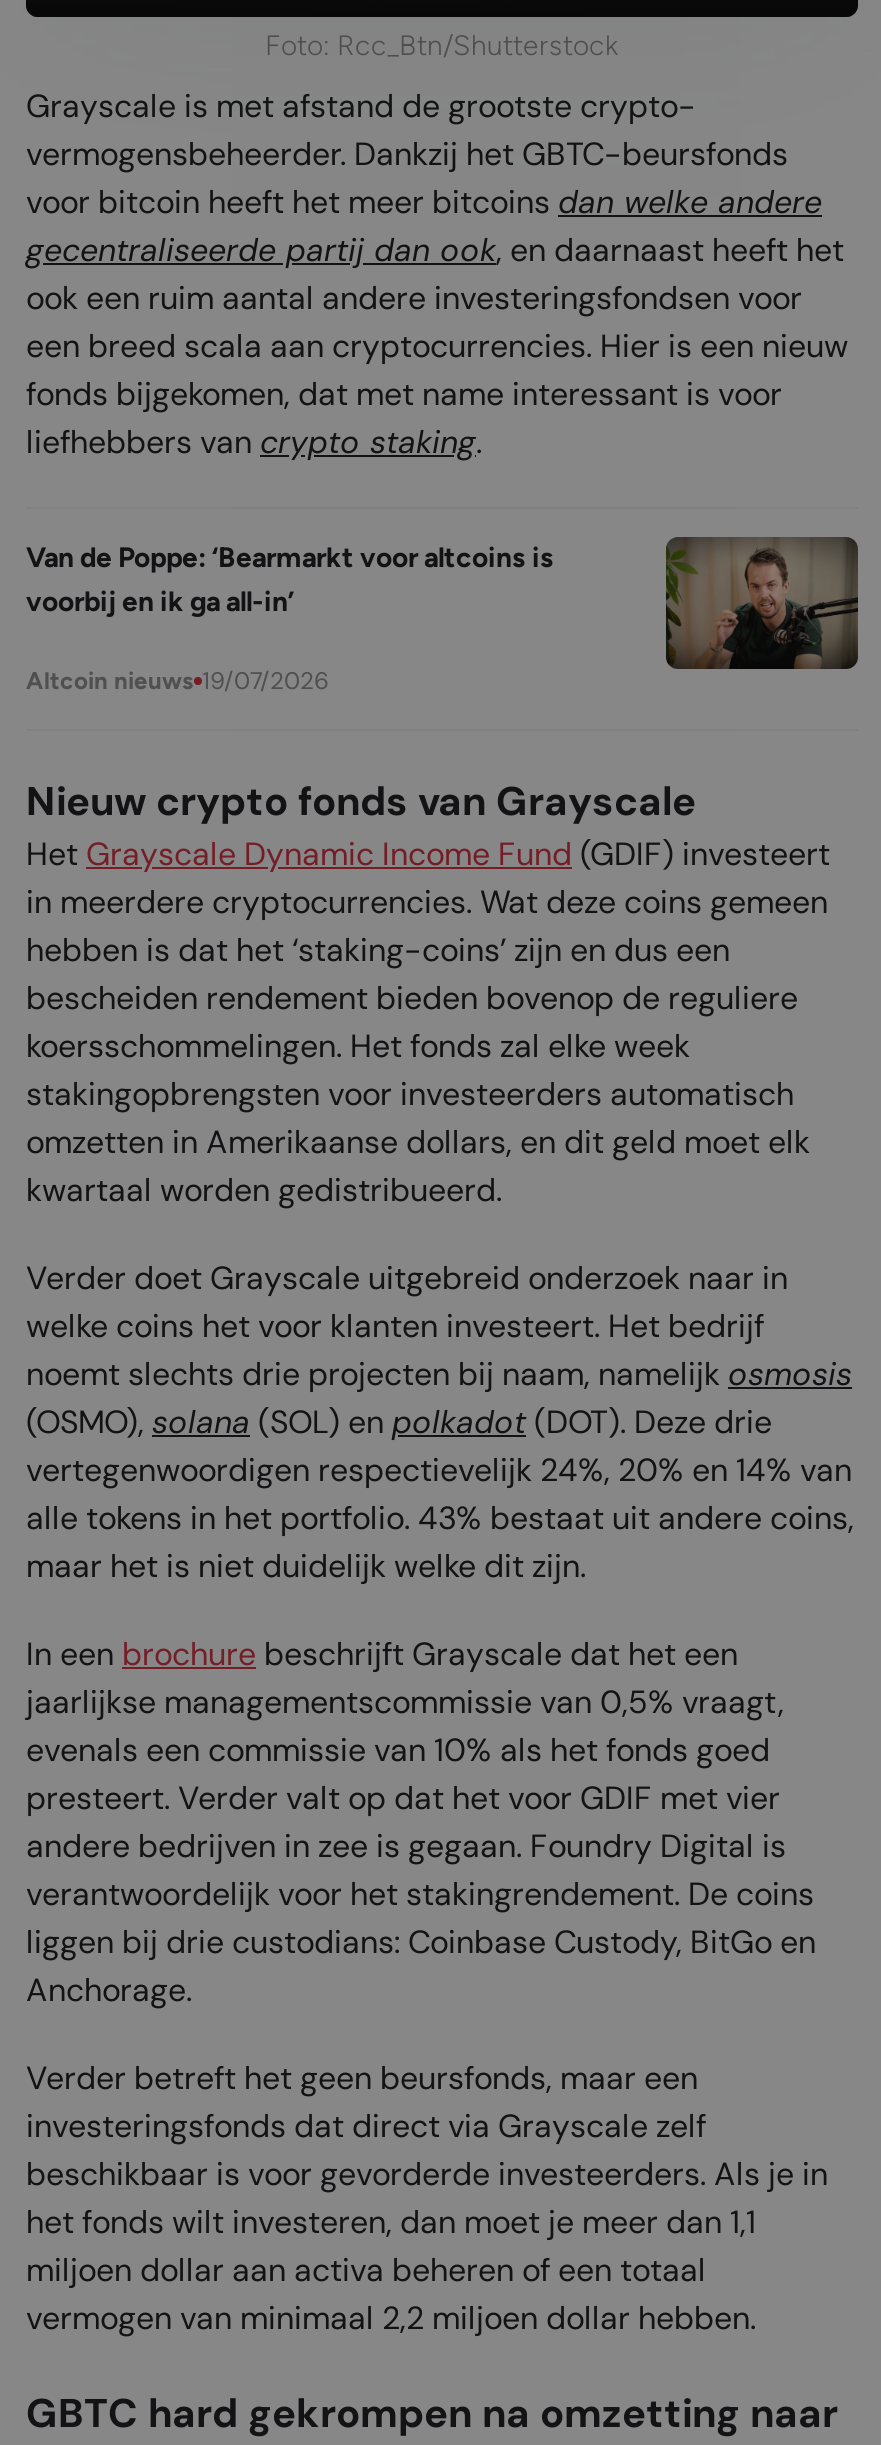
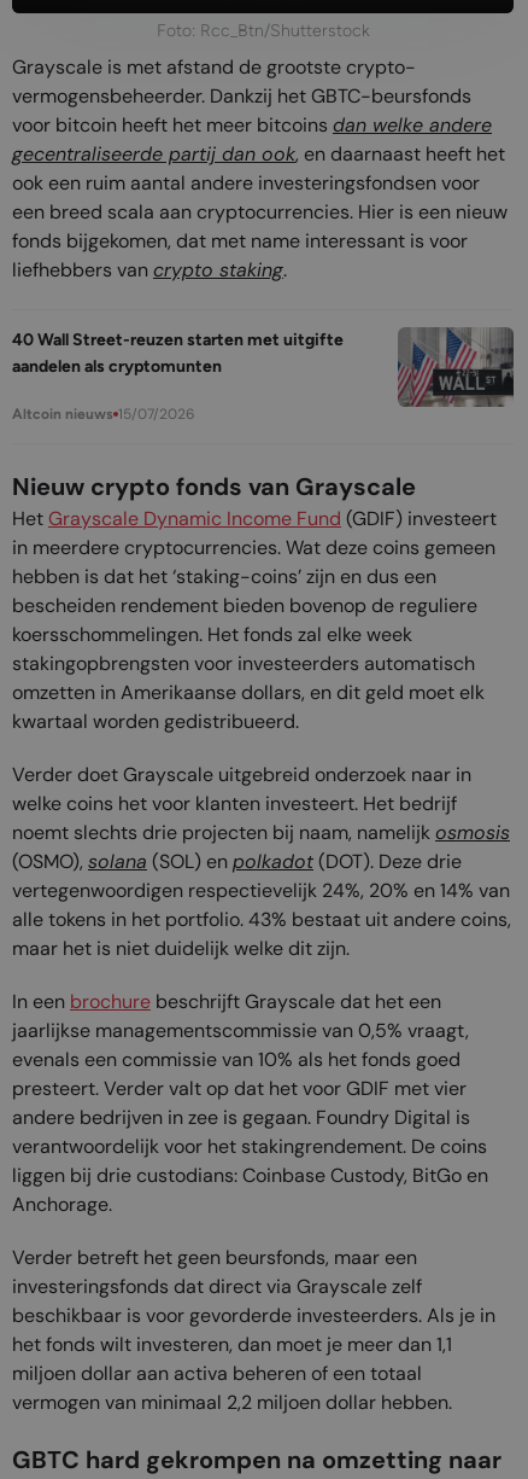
- Van de Poppe: ‘Bearmarkt voor altcoins is
- voorbij en ik ga all-in’
+ 40 Wall Street-reuzen starten met uitgifte
+ aandelen als cryptomunten

- [image]
+ [image]

- Altcoin nieuws 19/07/2026
+ Altcoin nieuws 15/07/2026
